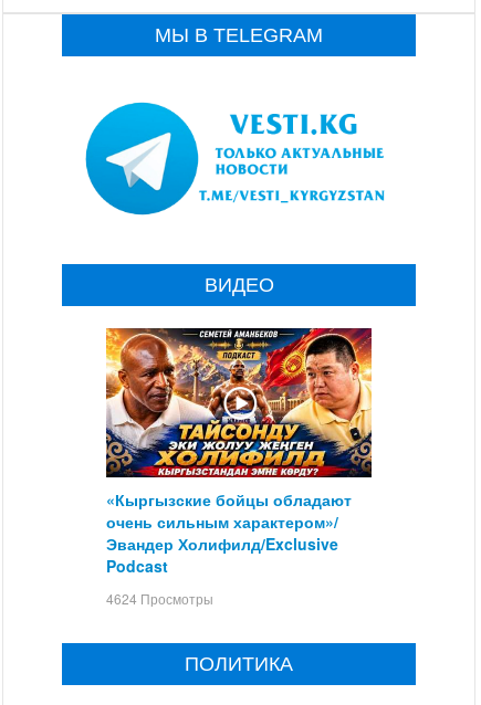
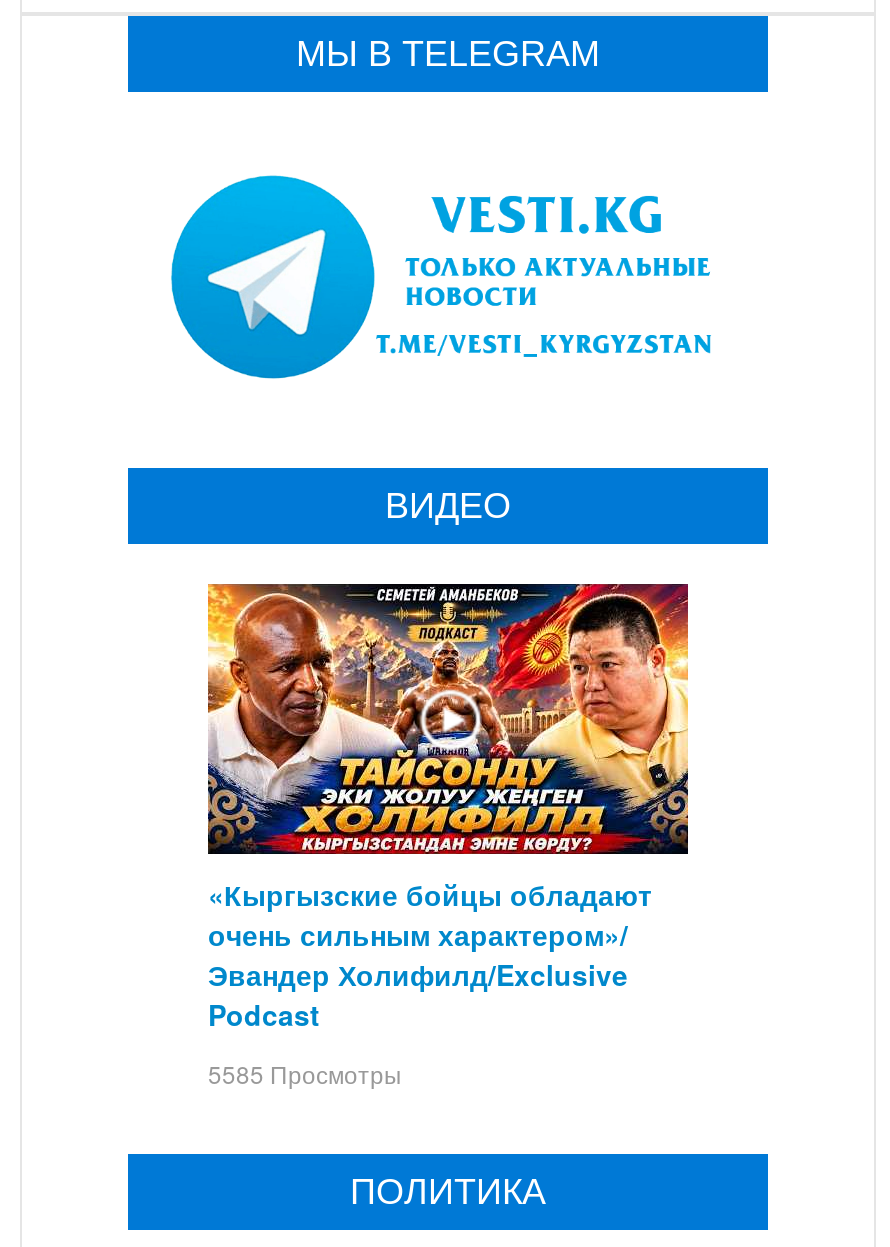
- 4624 Просмотры
+ 5585 Просмотры
